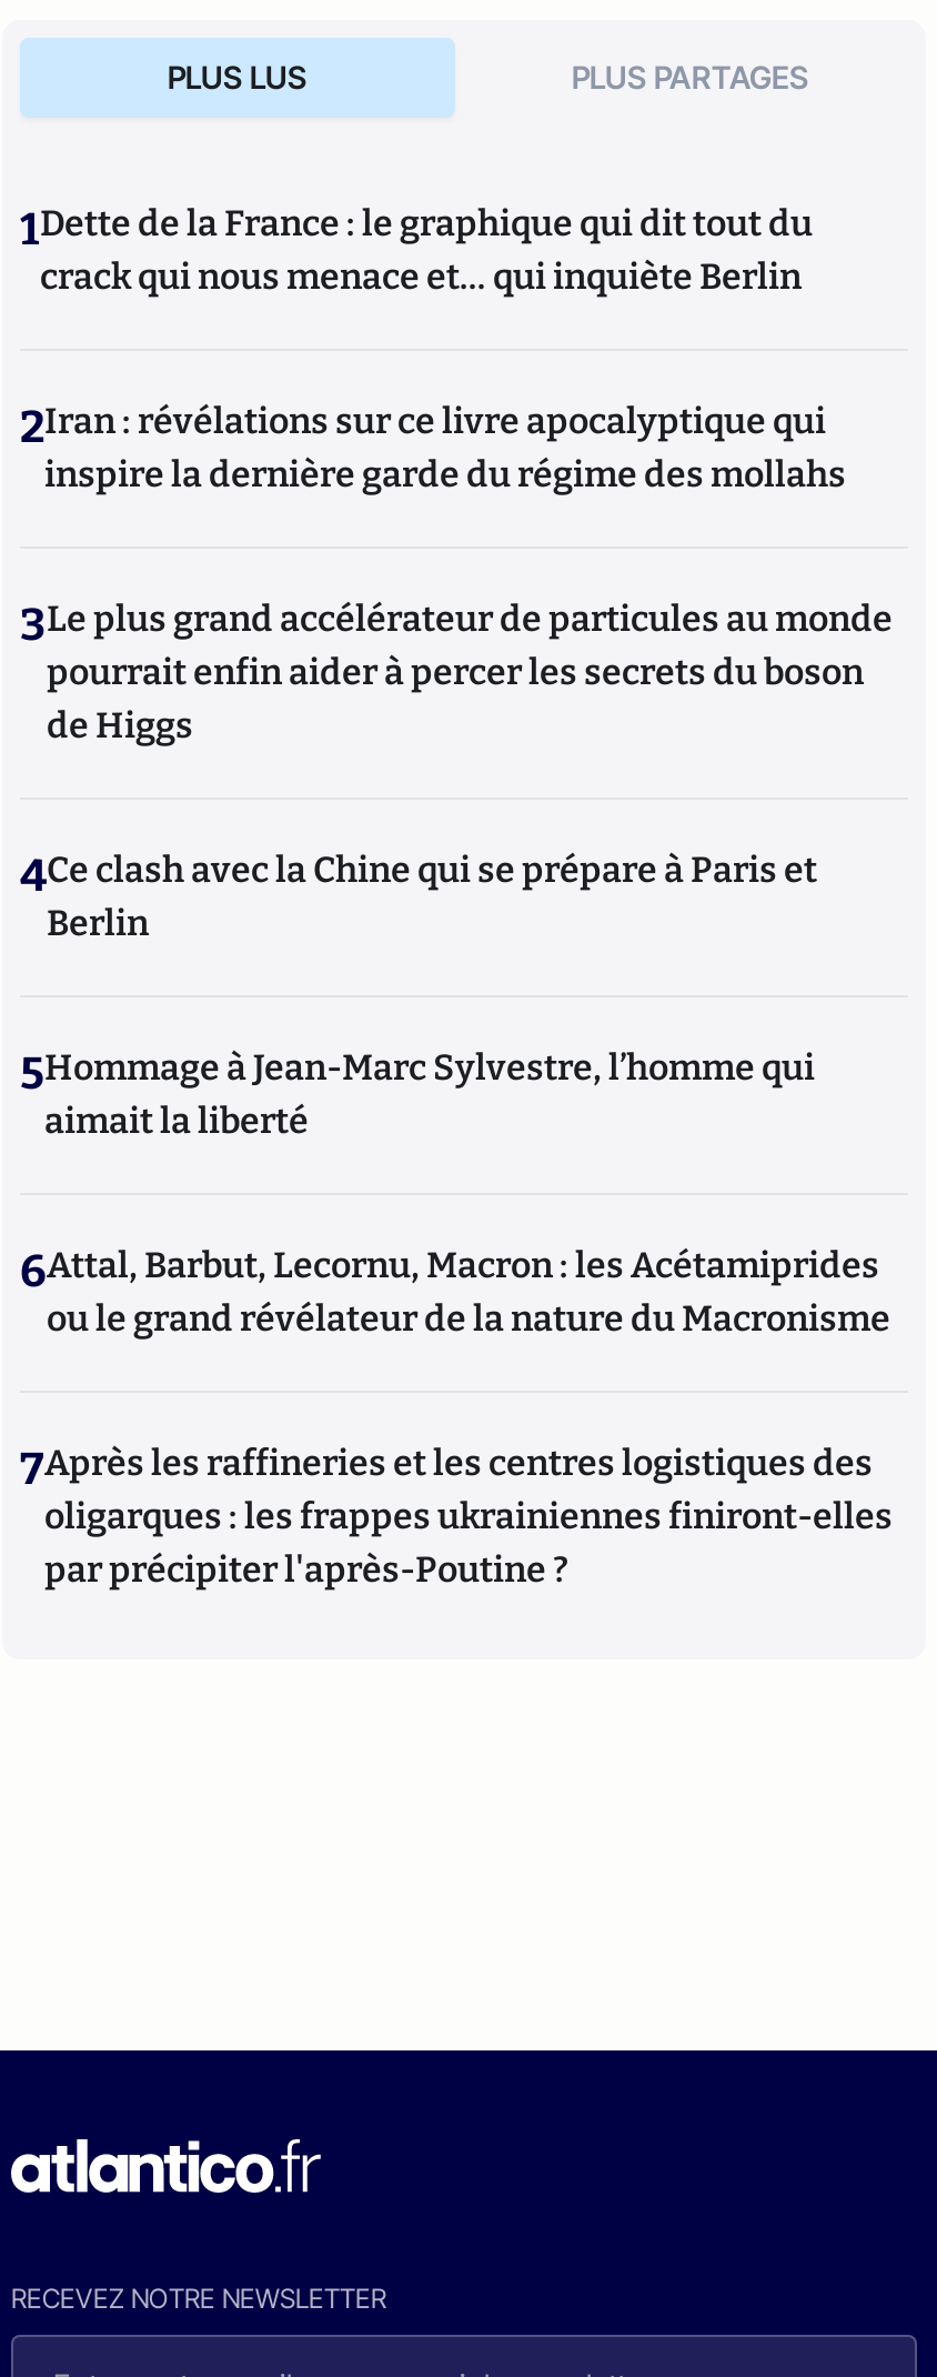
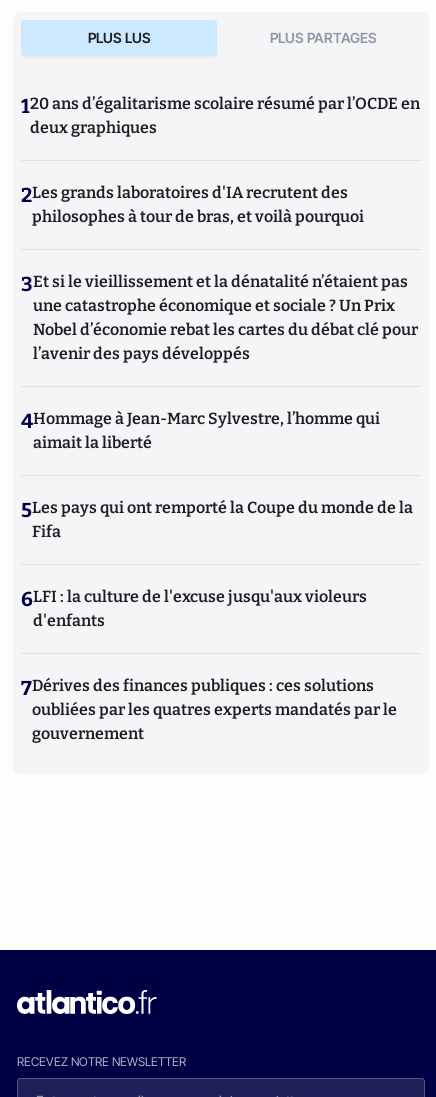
- 1Dette de la France : le graphique qui dit tout du
- crack qui nous menace et… qui inquiète Berlin
- 2Iran : révélations sur ce livre apocalyptique qui
- inspire la dernière garde du régime des mollahs
- 3Le plus grand accélérateur de particules au monde
- pourrait enfin aider à percer les secrets du boson
- de Higgs
- 4Ce clash avec la Chine qui se prépare à Paris et
- Berlin
- 5Hommage à Jean-Marc Sylvestre, l’homme qui
+ 120 ans d’égalitarisme scolaire résumé par l’OCDE en
+ deux graphiques
+ 2Les grands laboratoires d'IA recrutent des
+ philosophes à tour de bras, et voilà pourquoi
+ 3Et si le vieillissement et la dénatalité n’étaient pas
+ une catastrophe économique et sociale ? Un Prix
+ Nobel d’économie rebat les cartes du débat clé pour
+ l’avenir des pays développés
+ 4Hommage à Jean-Marc Sylvestre, l’homme qui

moved up: aimait la liberté

- 6Attal, Barbut, Lecornu, Macron : les Acétamiprides
- ou le grand révélateur de la nature du Macronisme
- 7Après les raffineries et les centres logistiques des
- oligarques : les frappes ukrainiennes finiront-elles
- par précipiter l'après-Poutine ?
+ 5Les pays qui ont remporté la Coupe du monde de la
+ Fifa
+ 6LFI : la culture de l'excuse jusqu'aux violeurs
+ d'enfants
+ 7Dérives des finances publiques : ces solutions
+ oubliées par les quatres experts mandatés par le
+ gouvernement
